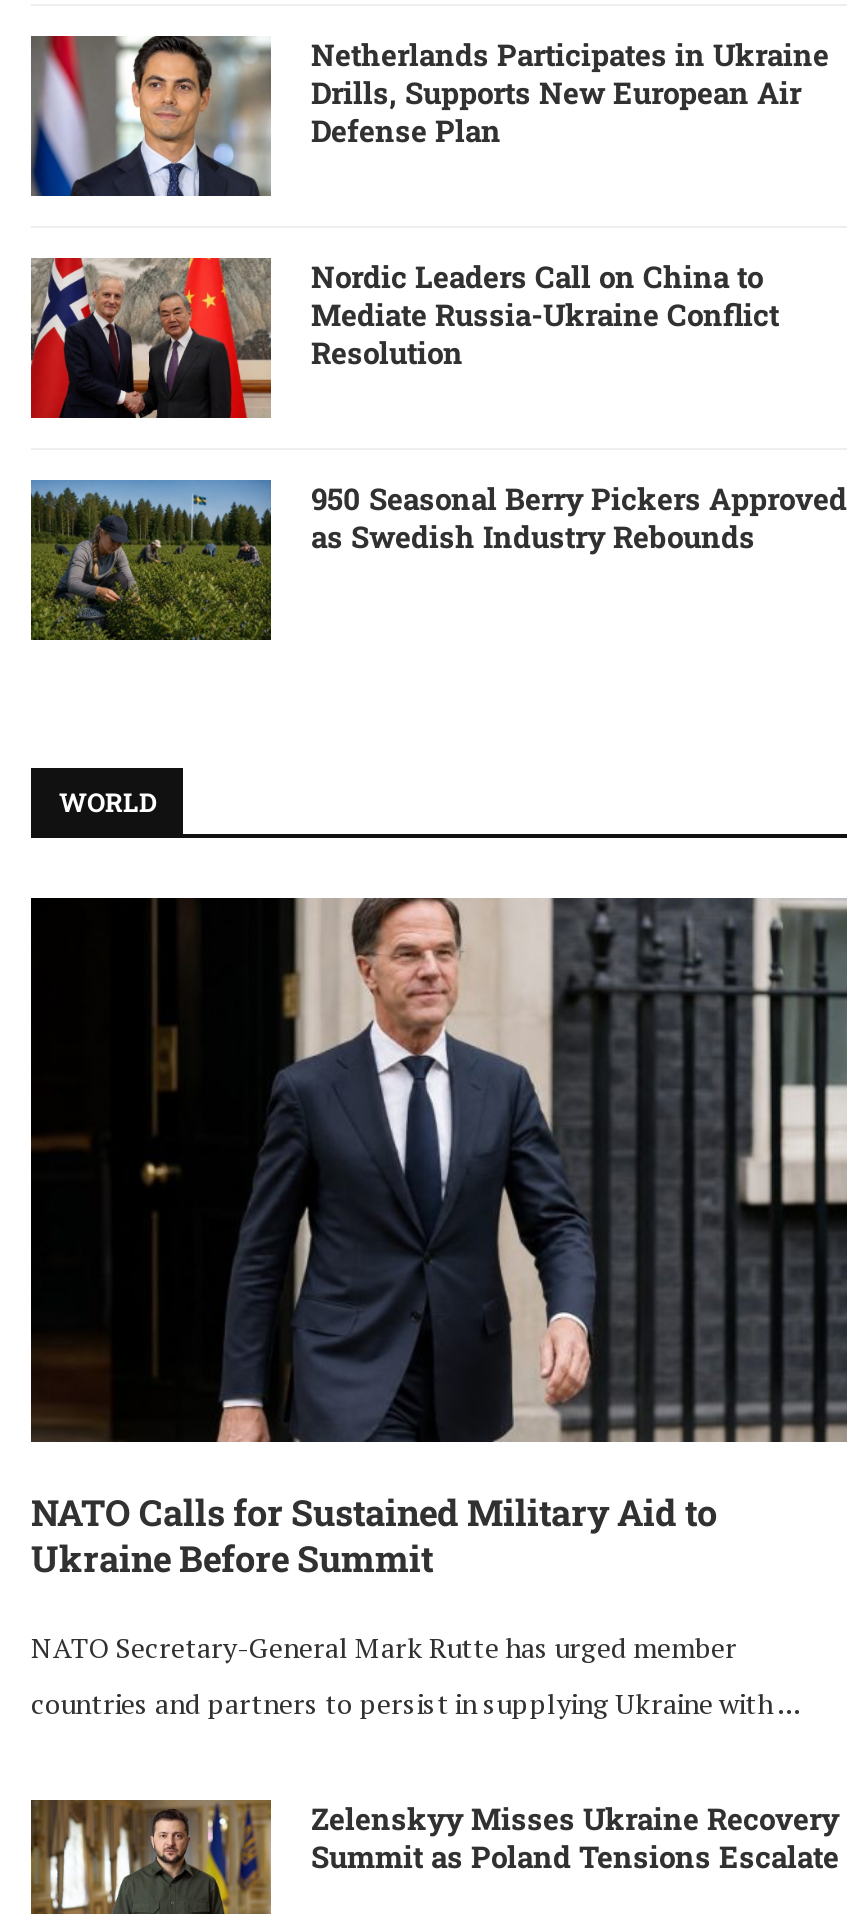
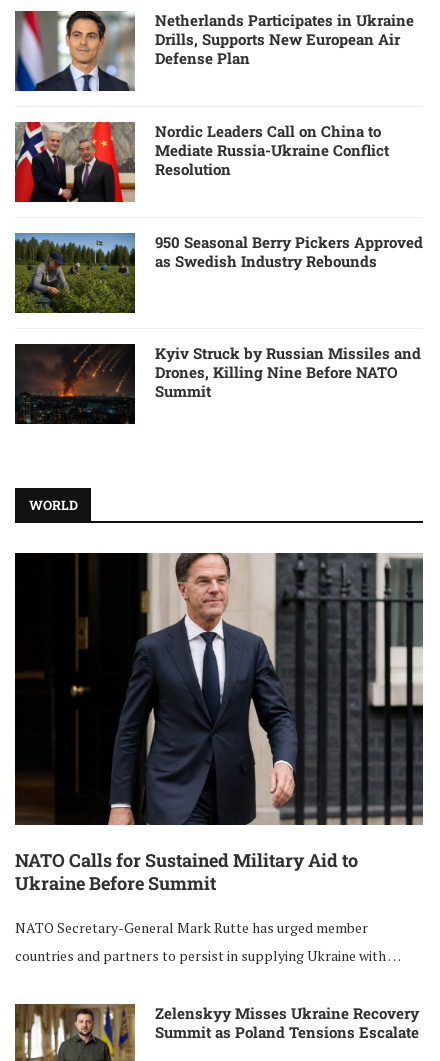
+ [image]
+ Kyiv Struck by Russian Missiles and
+ Drones, Killing Nine Before NATO
+ Summit
